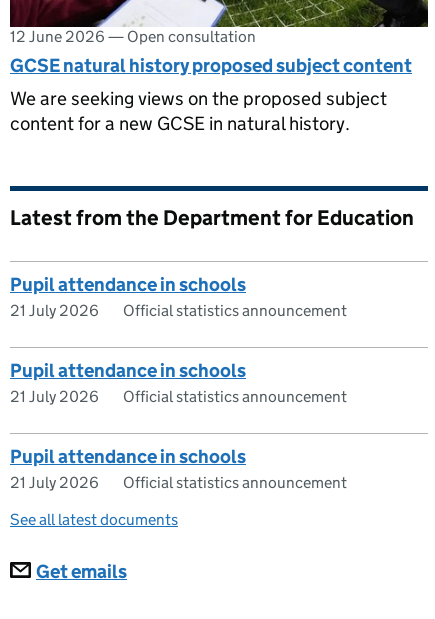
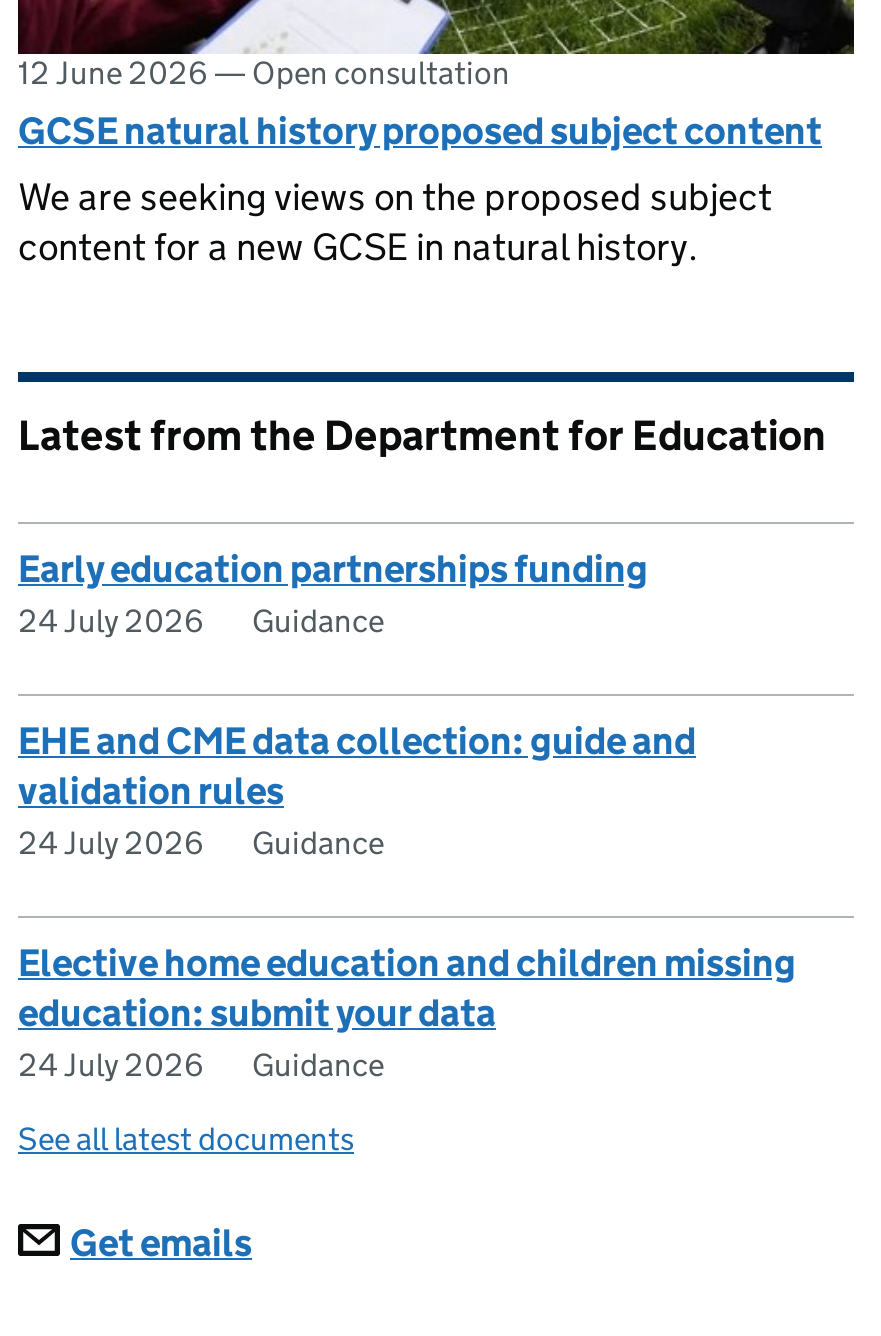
- Pupil attendance in schools
- 21 July 2026
- Official statistics announcement
+ Early education partnerships funding
+ 24 July 2026
+ Guidance

- Pupil attendance in schools
- 21 July 2026
- Official statistics announcement
+ EHE and CME data collection: guide and
+ validation rules
+ 24 July 2026
+ Guidance

- Pupil attendance in schools
- 21 July 2026
- Official statistics announcement
+ Elective home education and children missing
+ education: submit your data
+ 24 July 2026
+ Guidance
